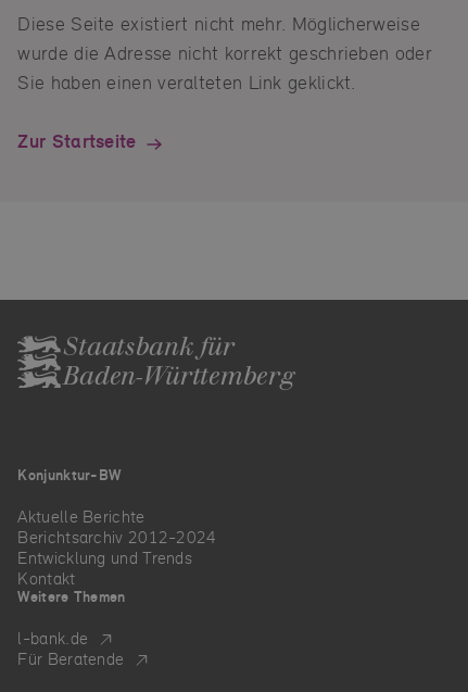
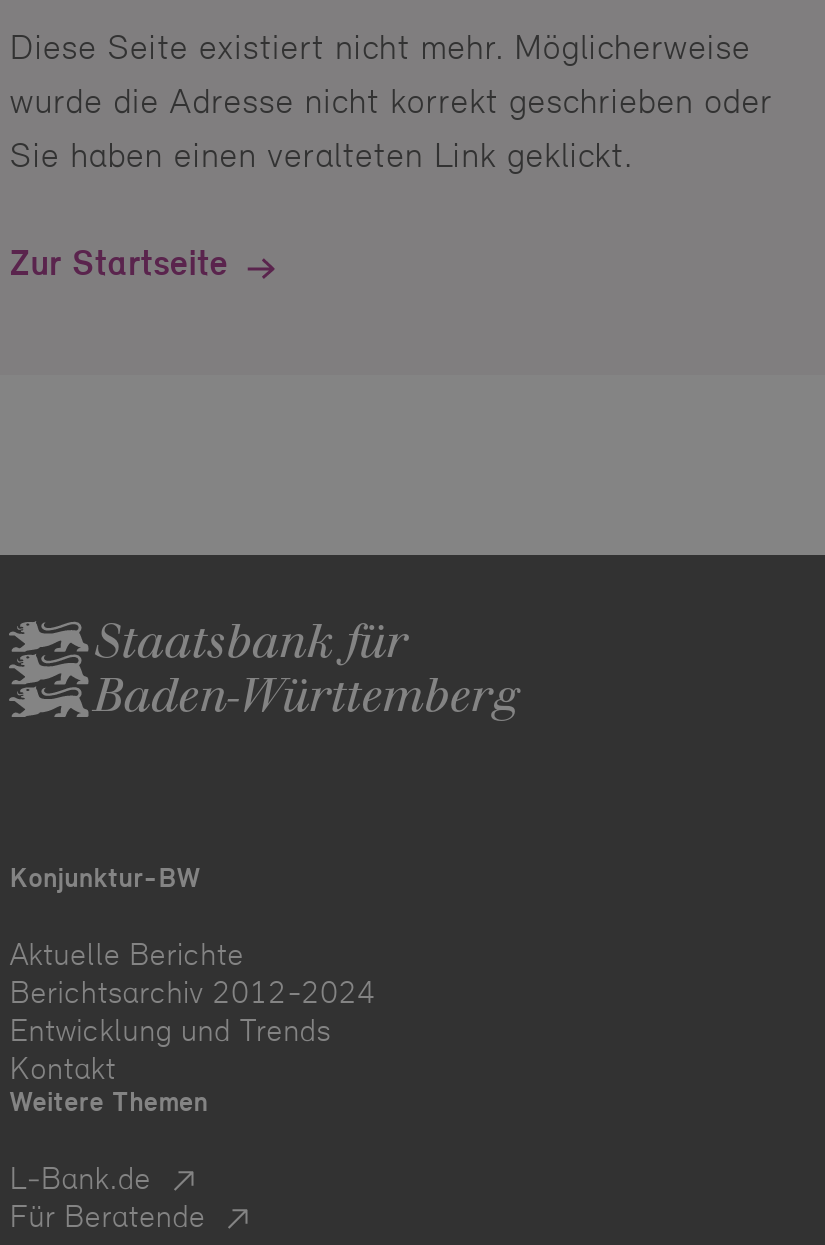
- l-bank.de
+ L‑Bank.de
